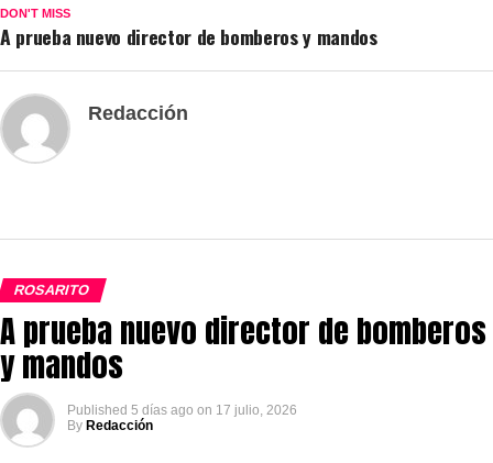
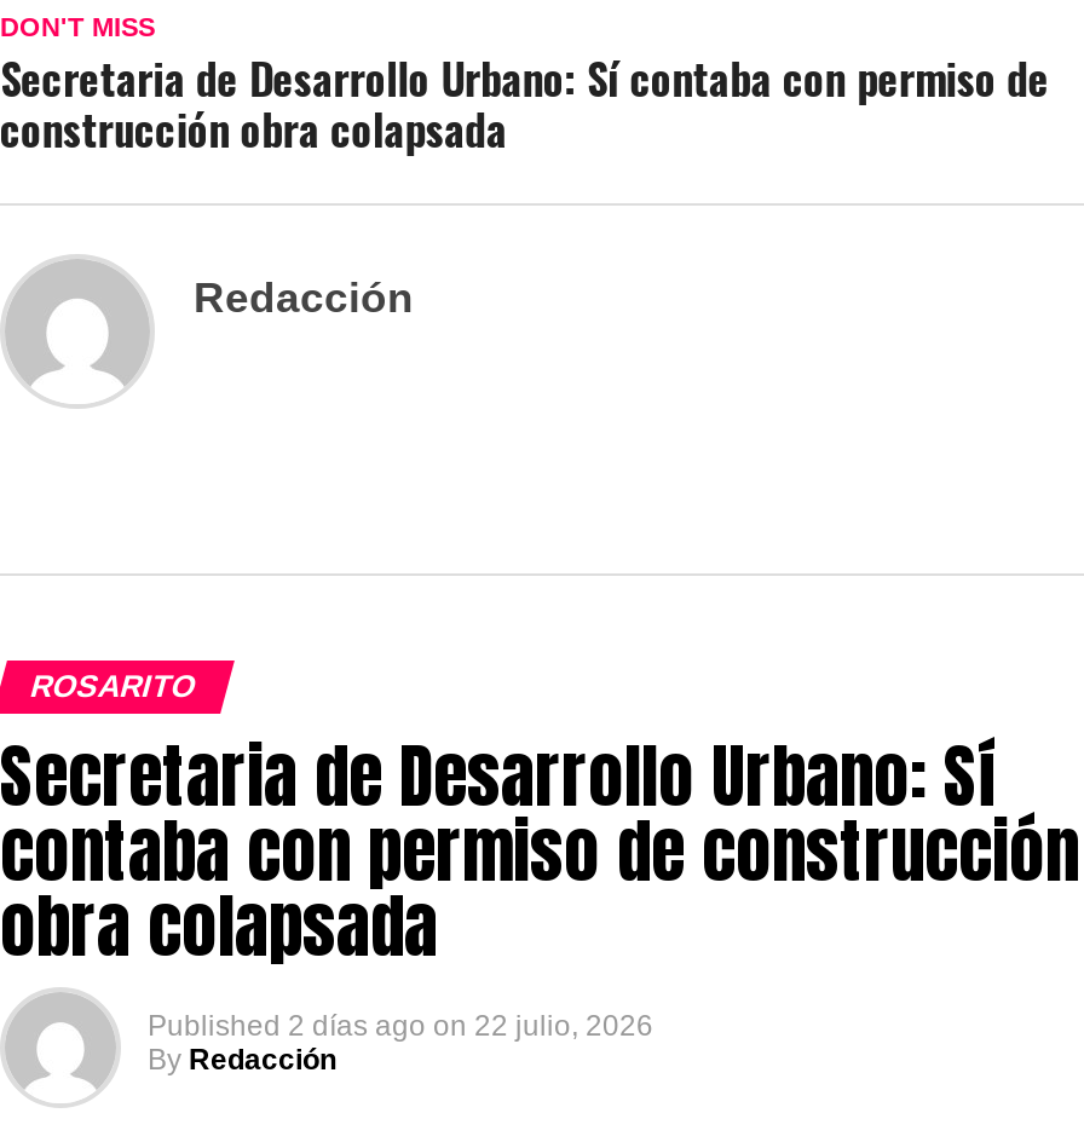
- A prueba nuevo director de bomberos y mandos
+ Secretaria de Desarrollo Urbano: Sí contaba con permiso de
+ construcción obra colapsada

- A prueba nuevo director de bomberos
- y mandos
- Published 5 días ago on 17 julio, 2026
+ Secretaria de Desarrollo Urbano: Sí
+ contaba con permiso de construcción
+ obra colapsada
+ Published 2 días ago on 22 julio, 2026
